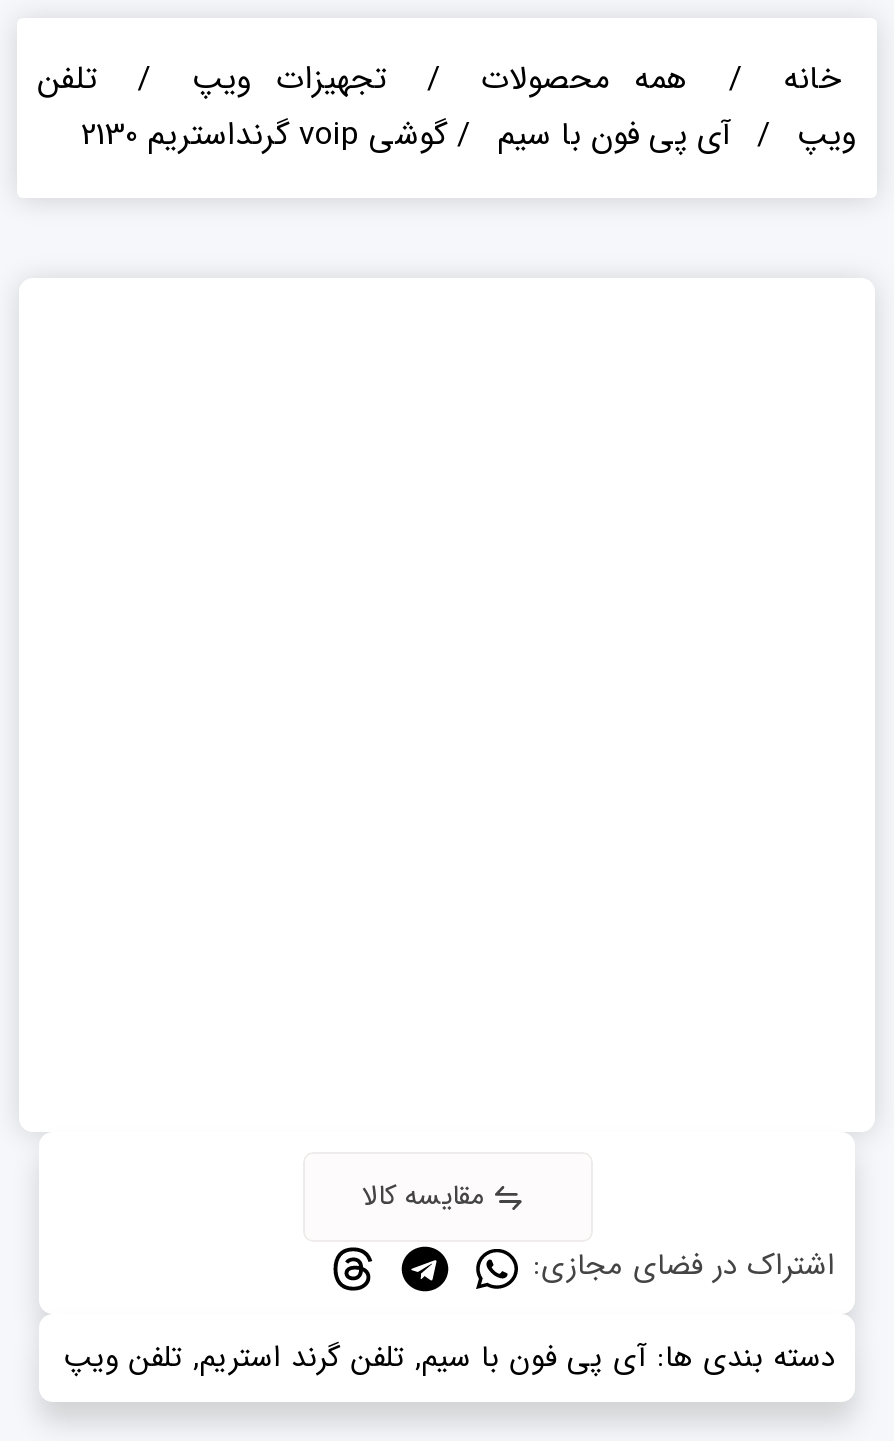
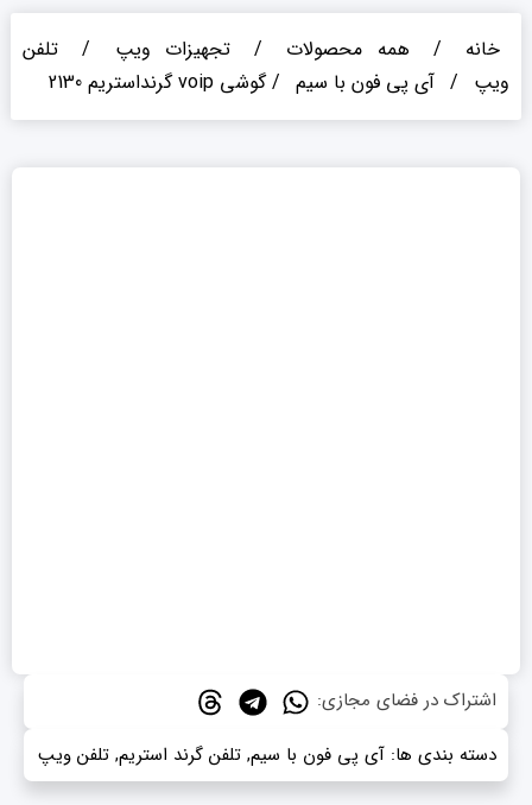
- مقایسه کالا
